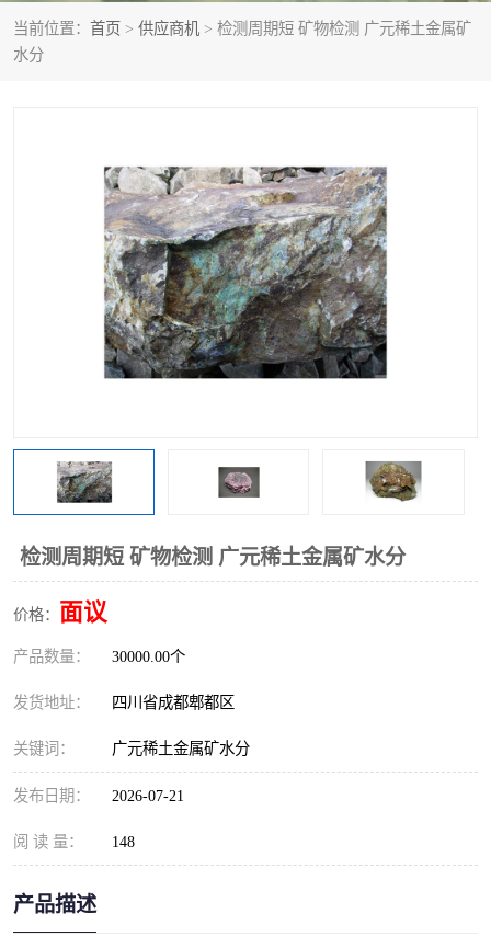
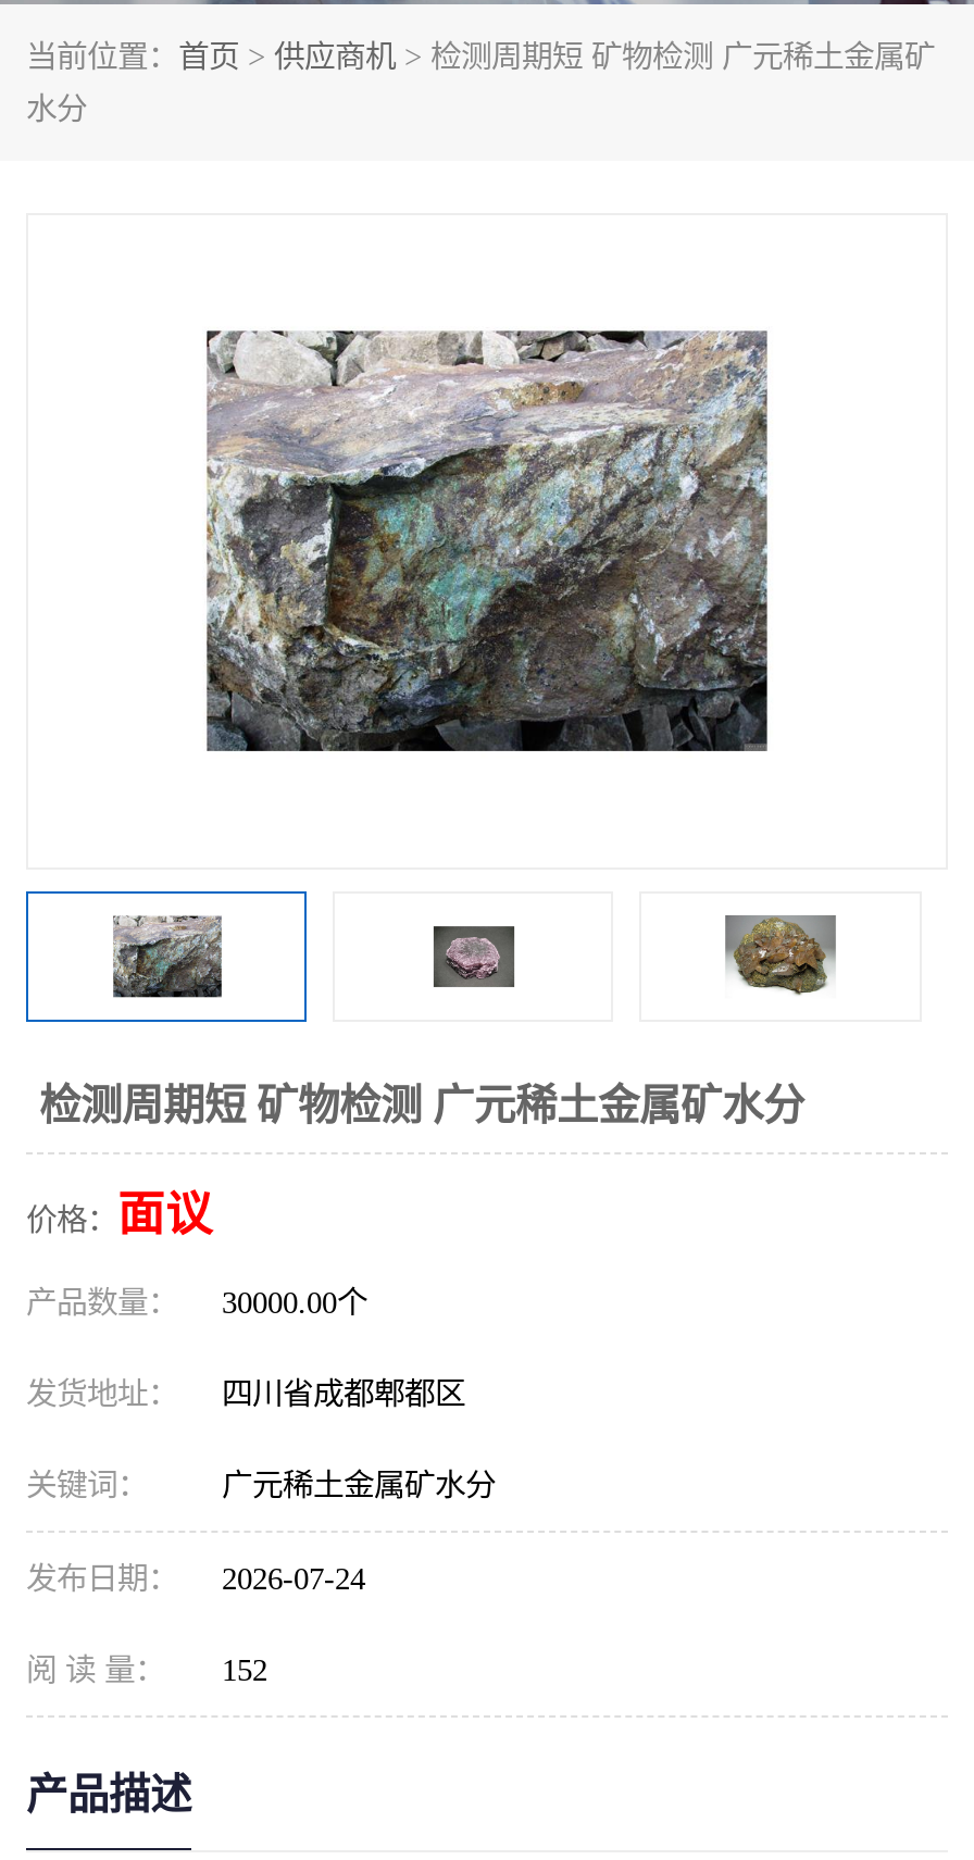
- 发布日期： 2026-07-21
+ 发布日期： 2026-07-24

- 阅 读 量： 148
+ 阅 读 量： 152
